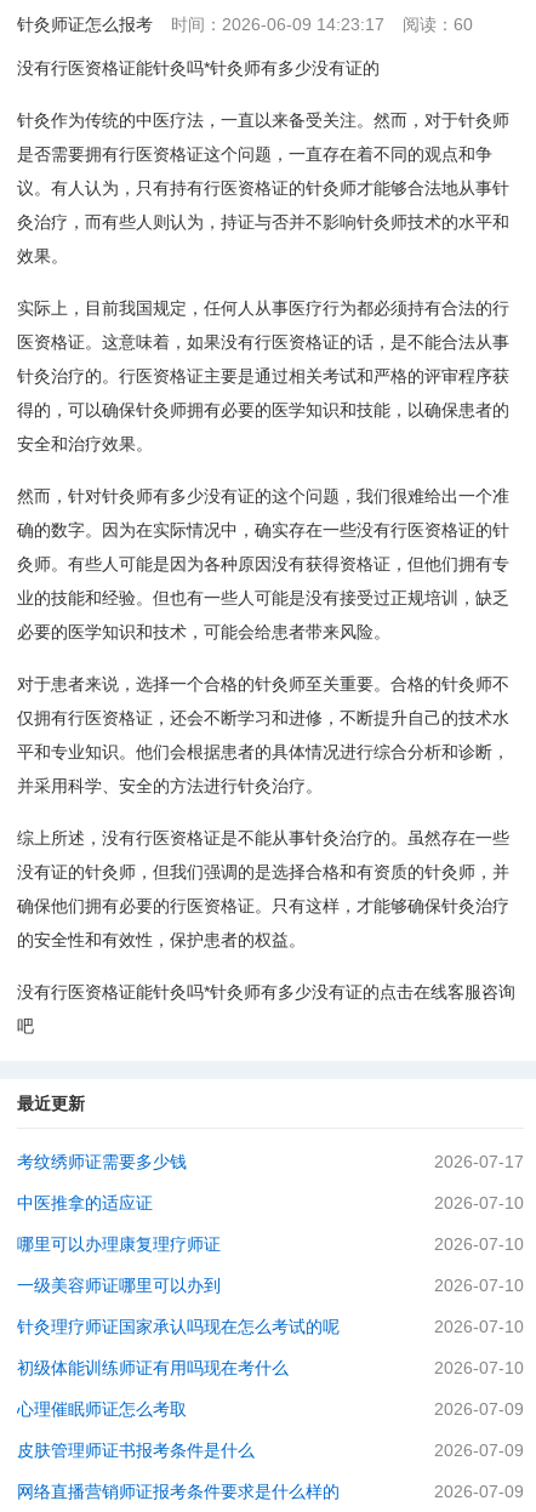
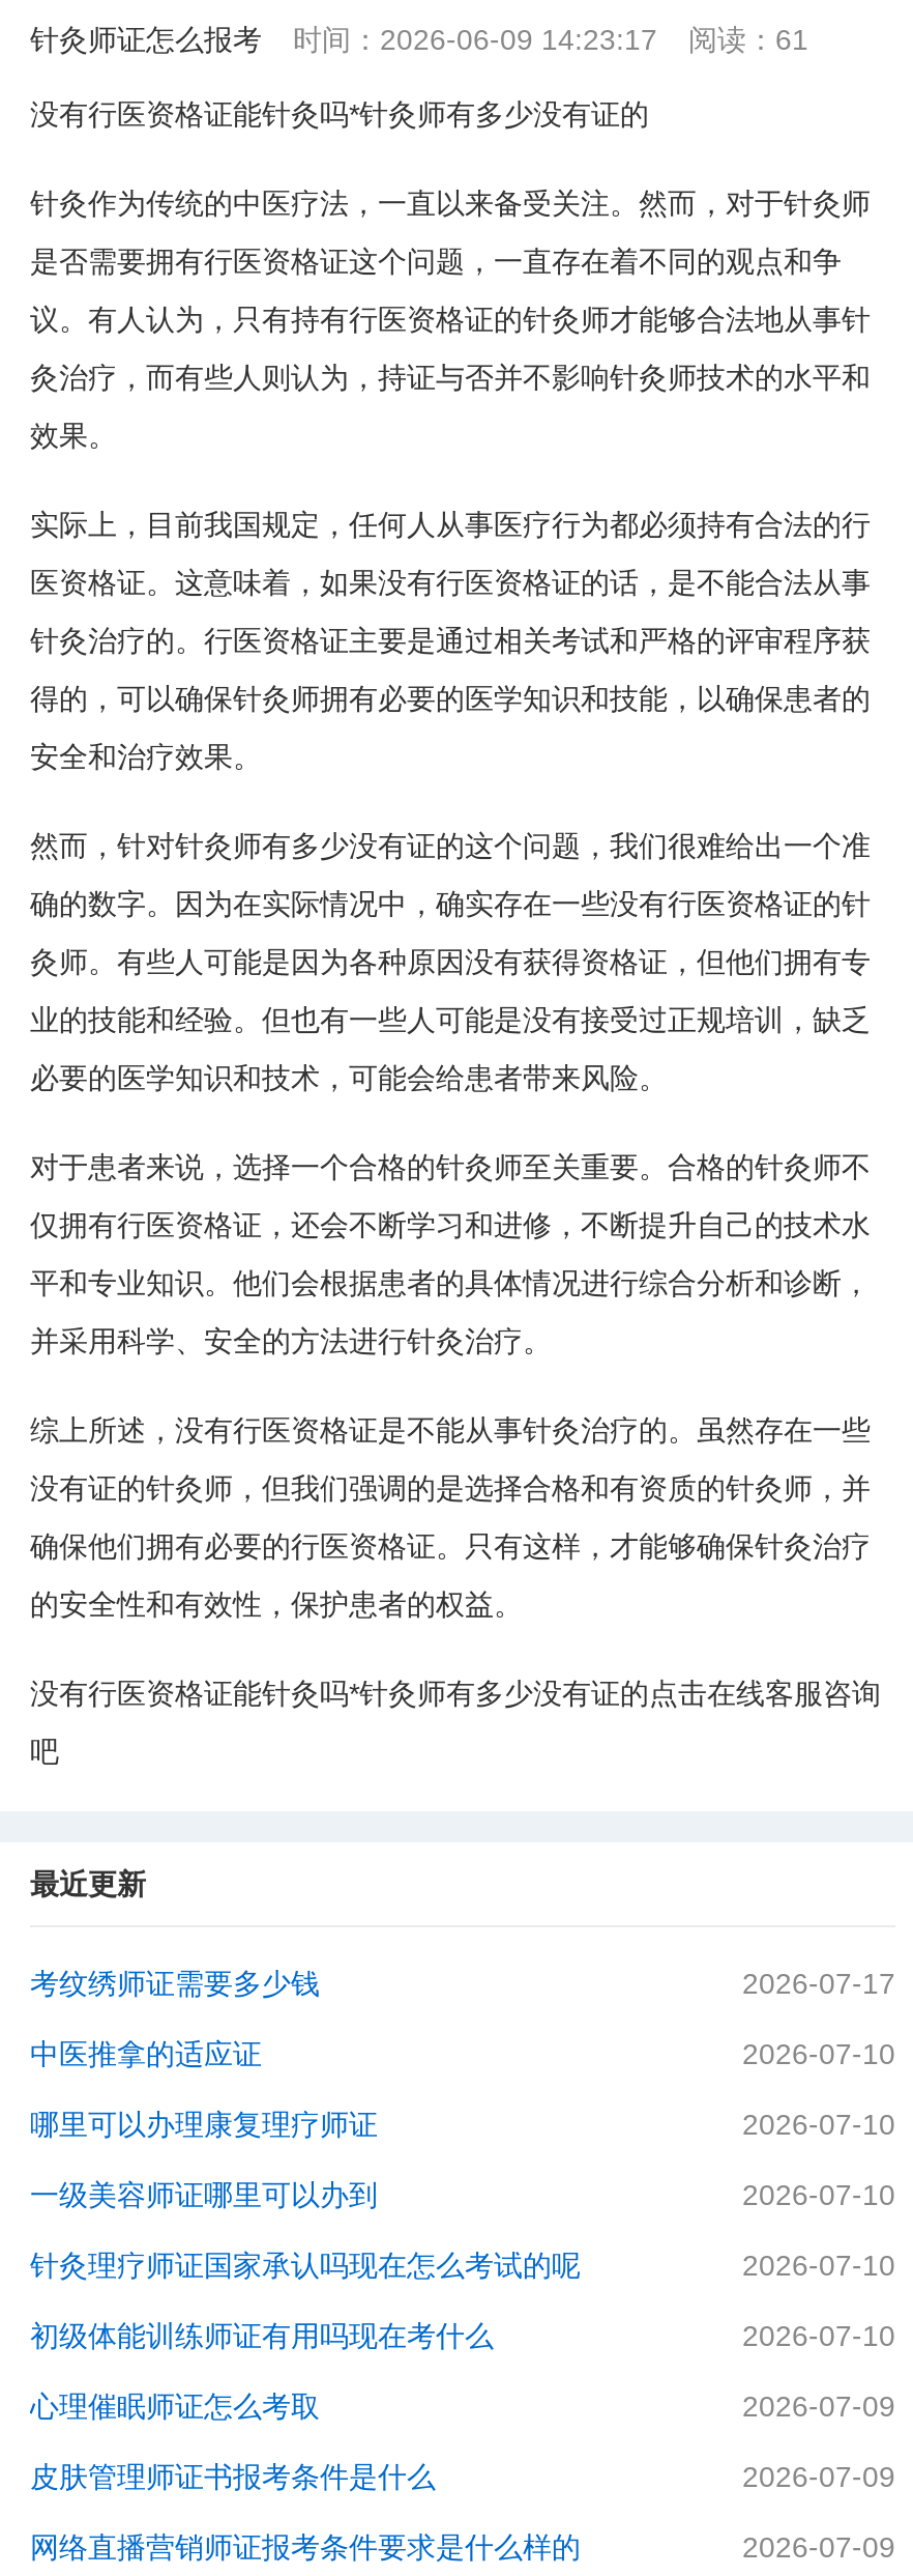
- 针灸师证怎么报考 时间：2026-06-09 14:23:17 阅读：60
+ 针灸师证怎么报考 时间：2026-06-09 14:23:17 阅读：61
